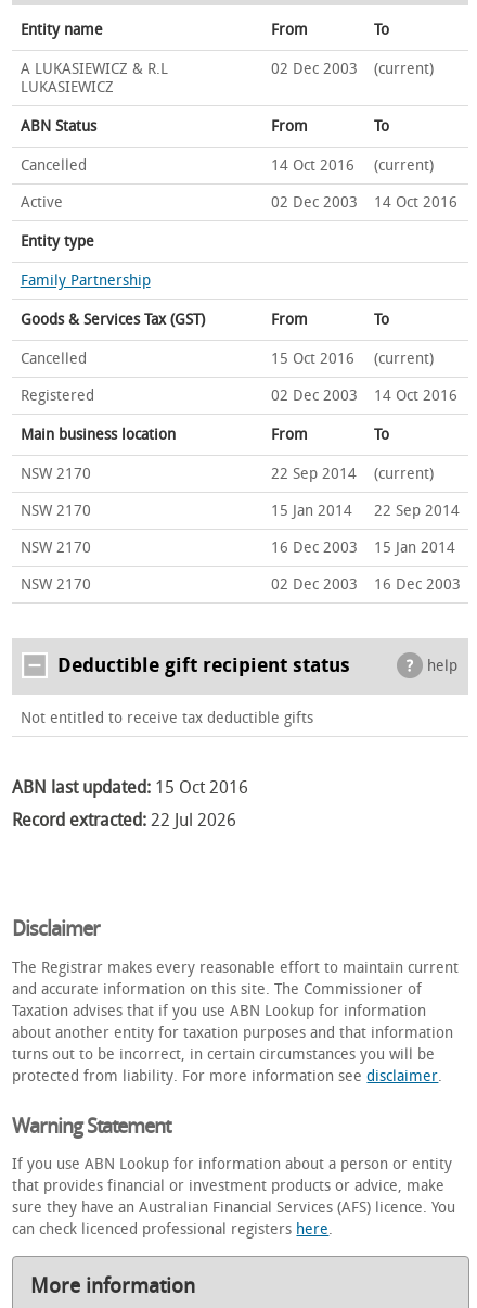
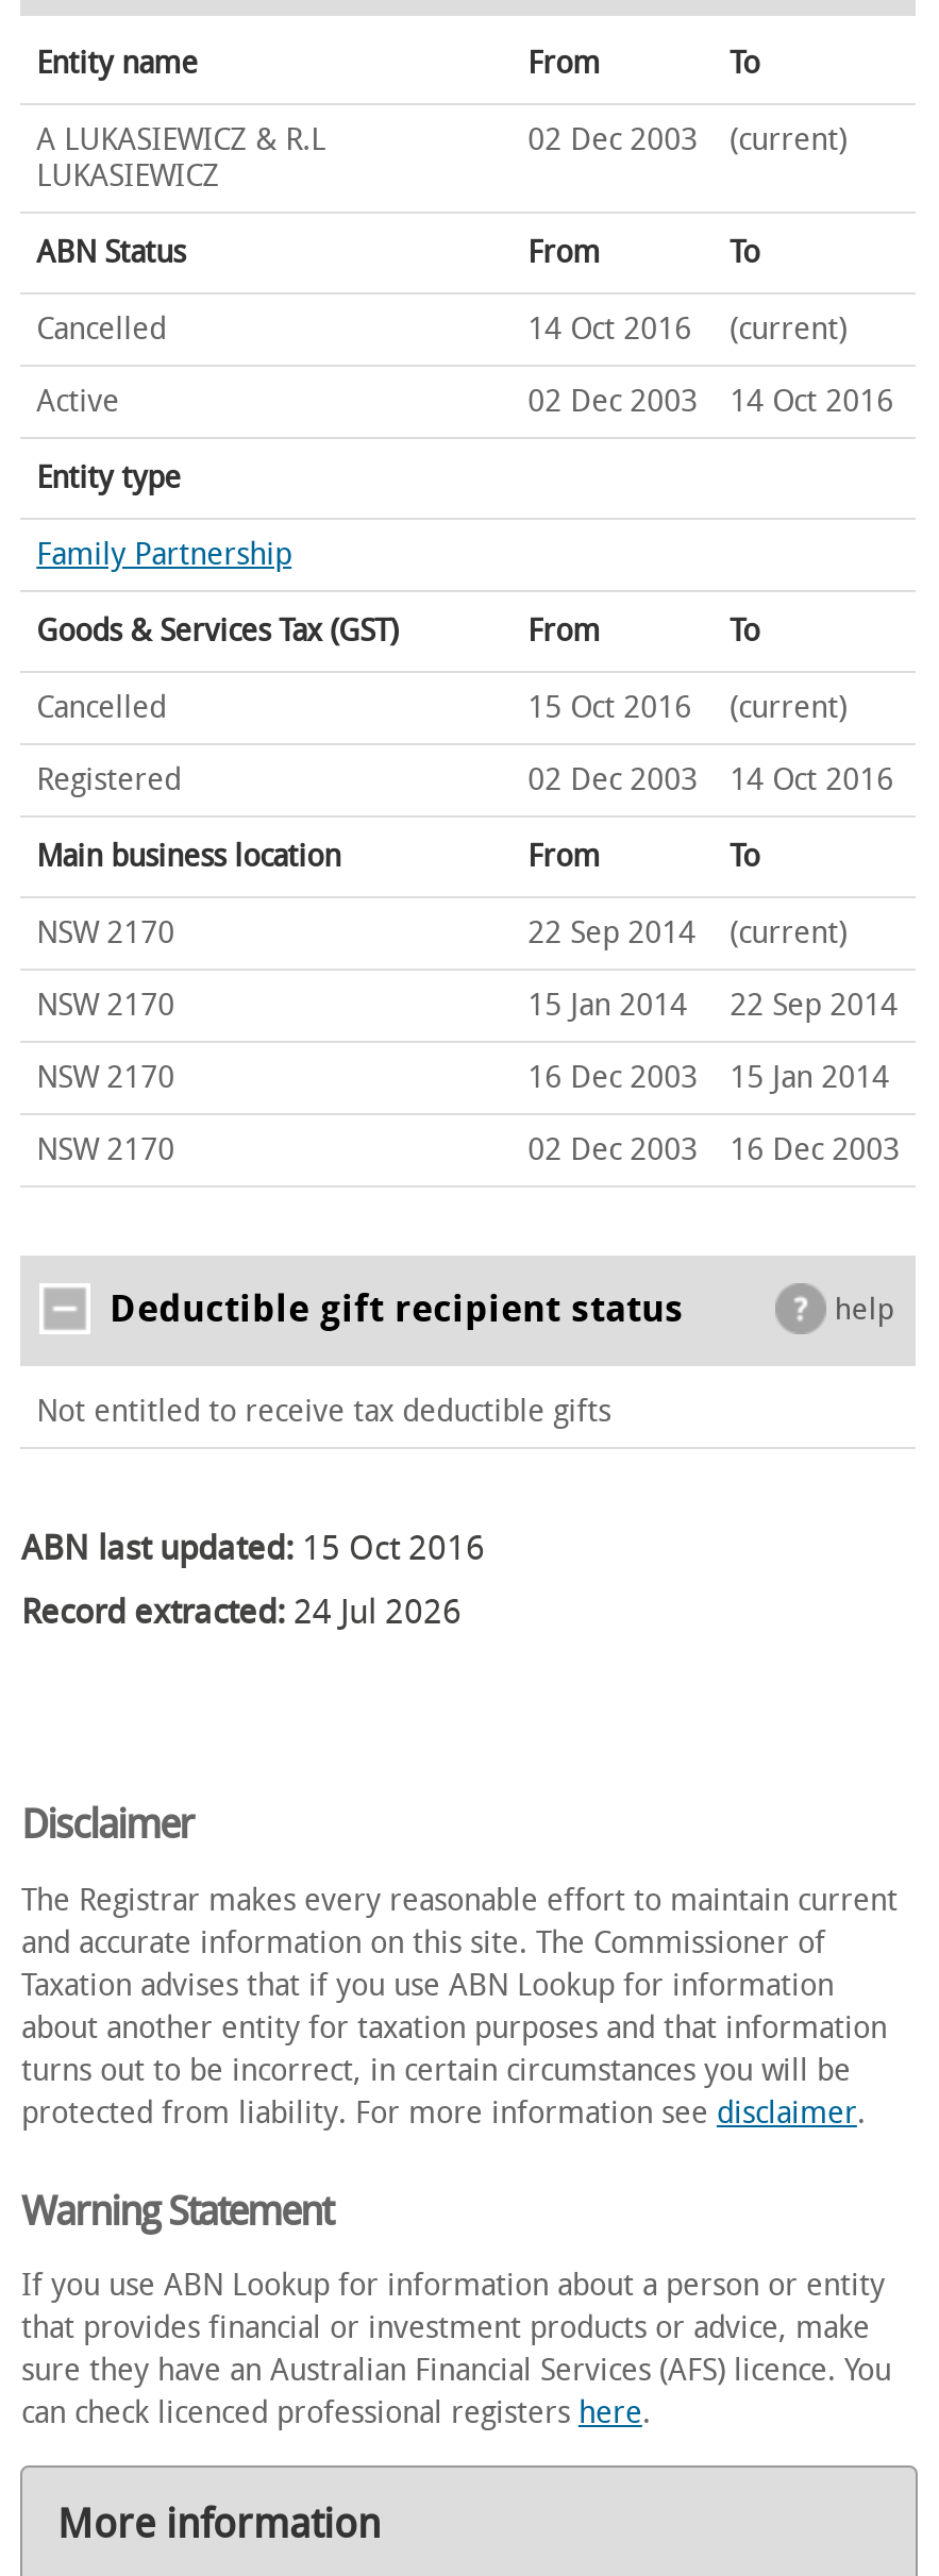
- Record extracted: 22 Jul 2026
+ Record extracted: 24 Jul 2026
